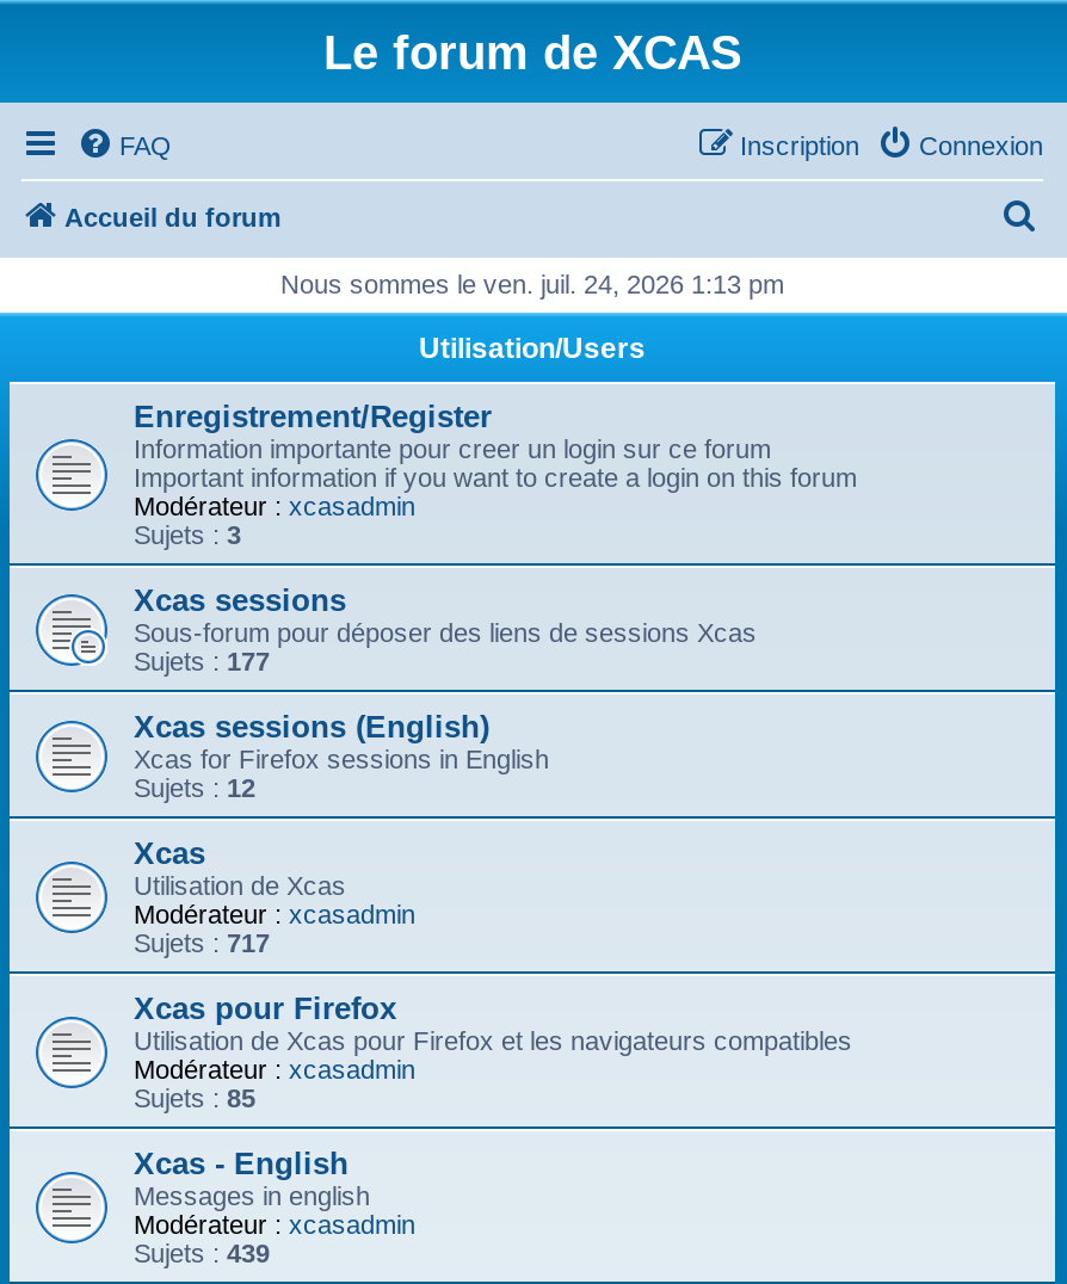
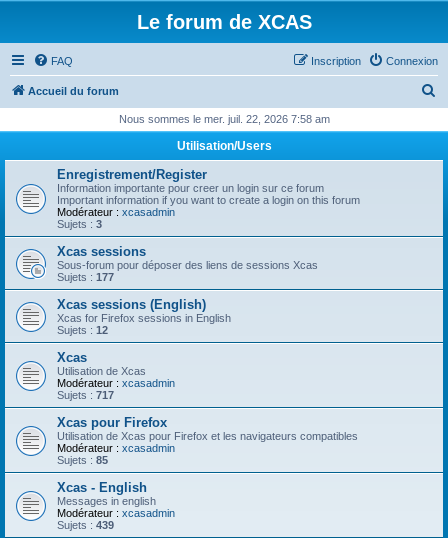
- Nous sommes le ven. juil. 24, 2026 1:13 pm
+ Nous sommes le mer. juil. 22, 2026 7:58 am
